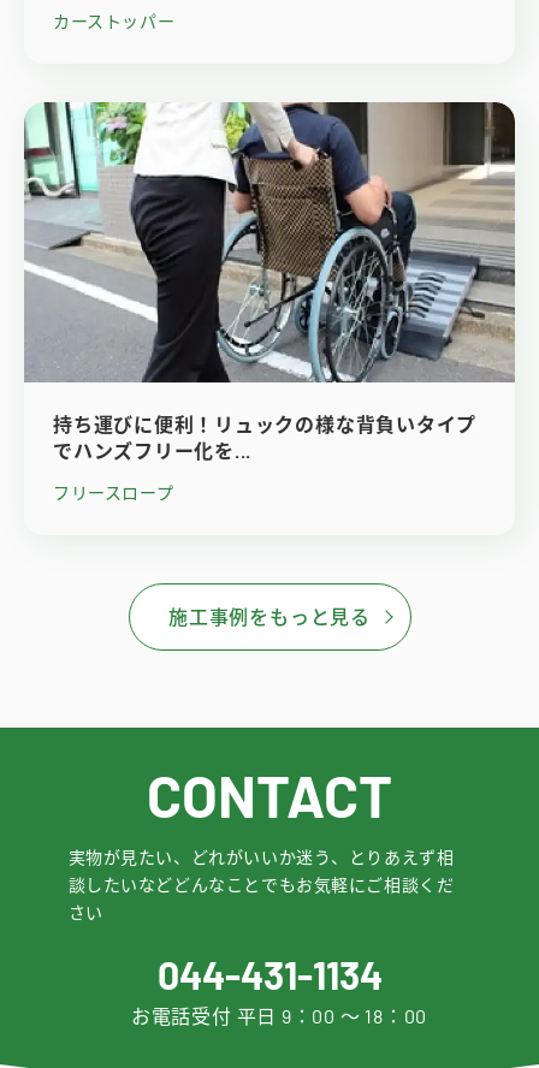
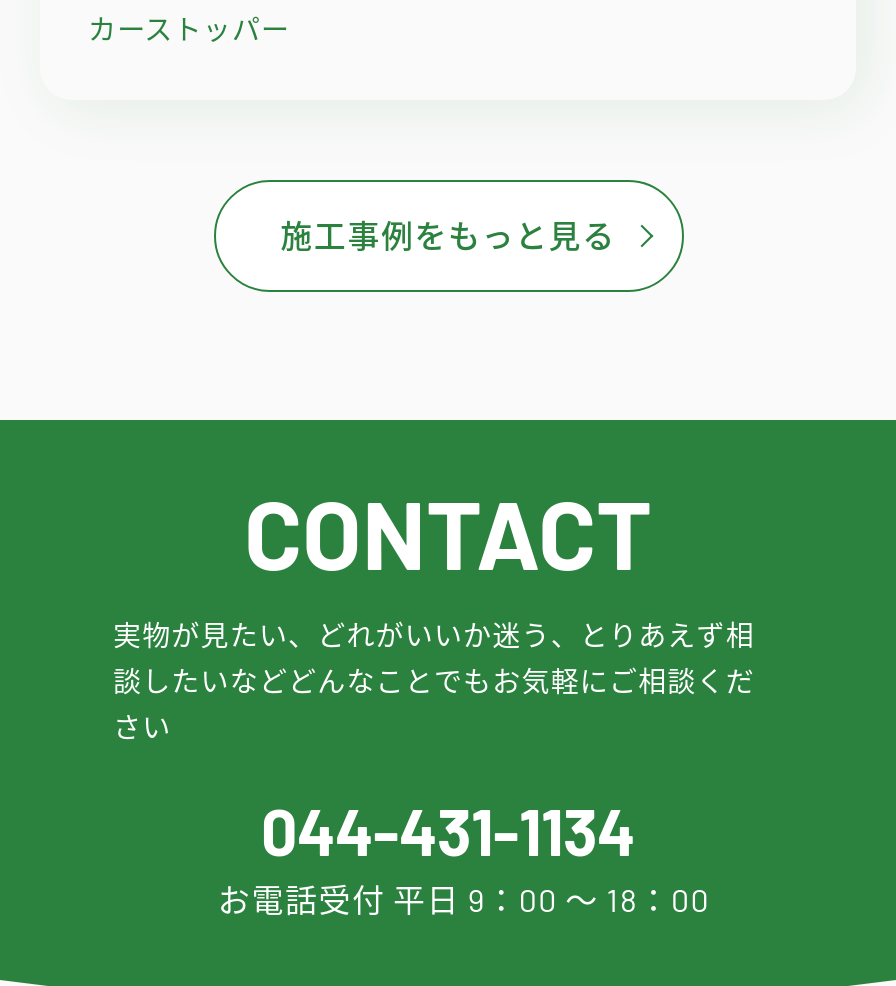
- [image]
- 持ち運びに便利！リュックの様な背負いタイプ
- でハンズフリー化を...
- フリースロープ
